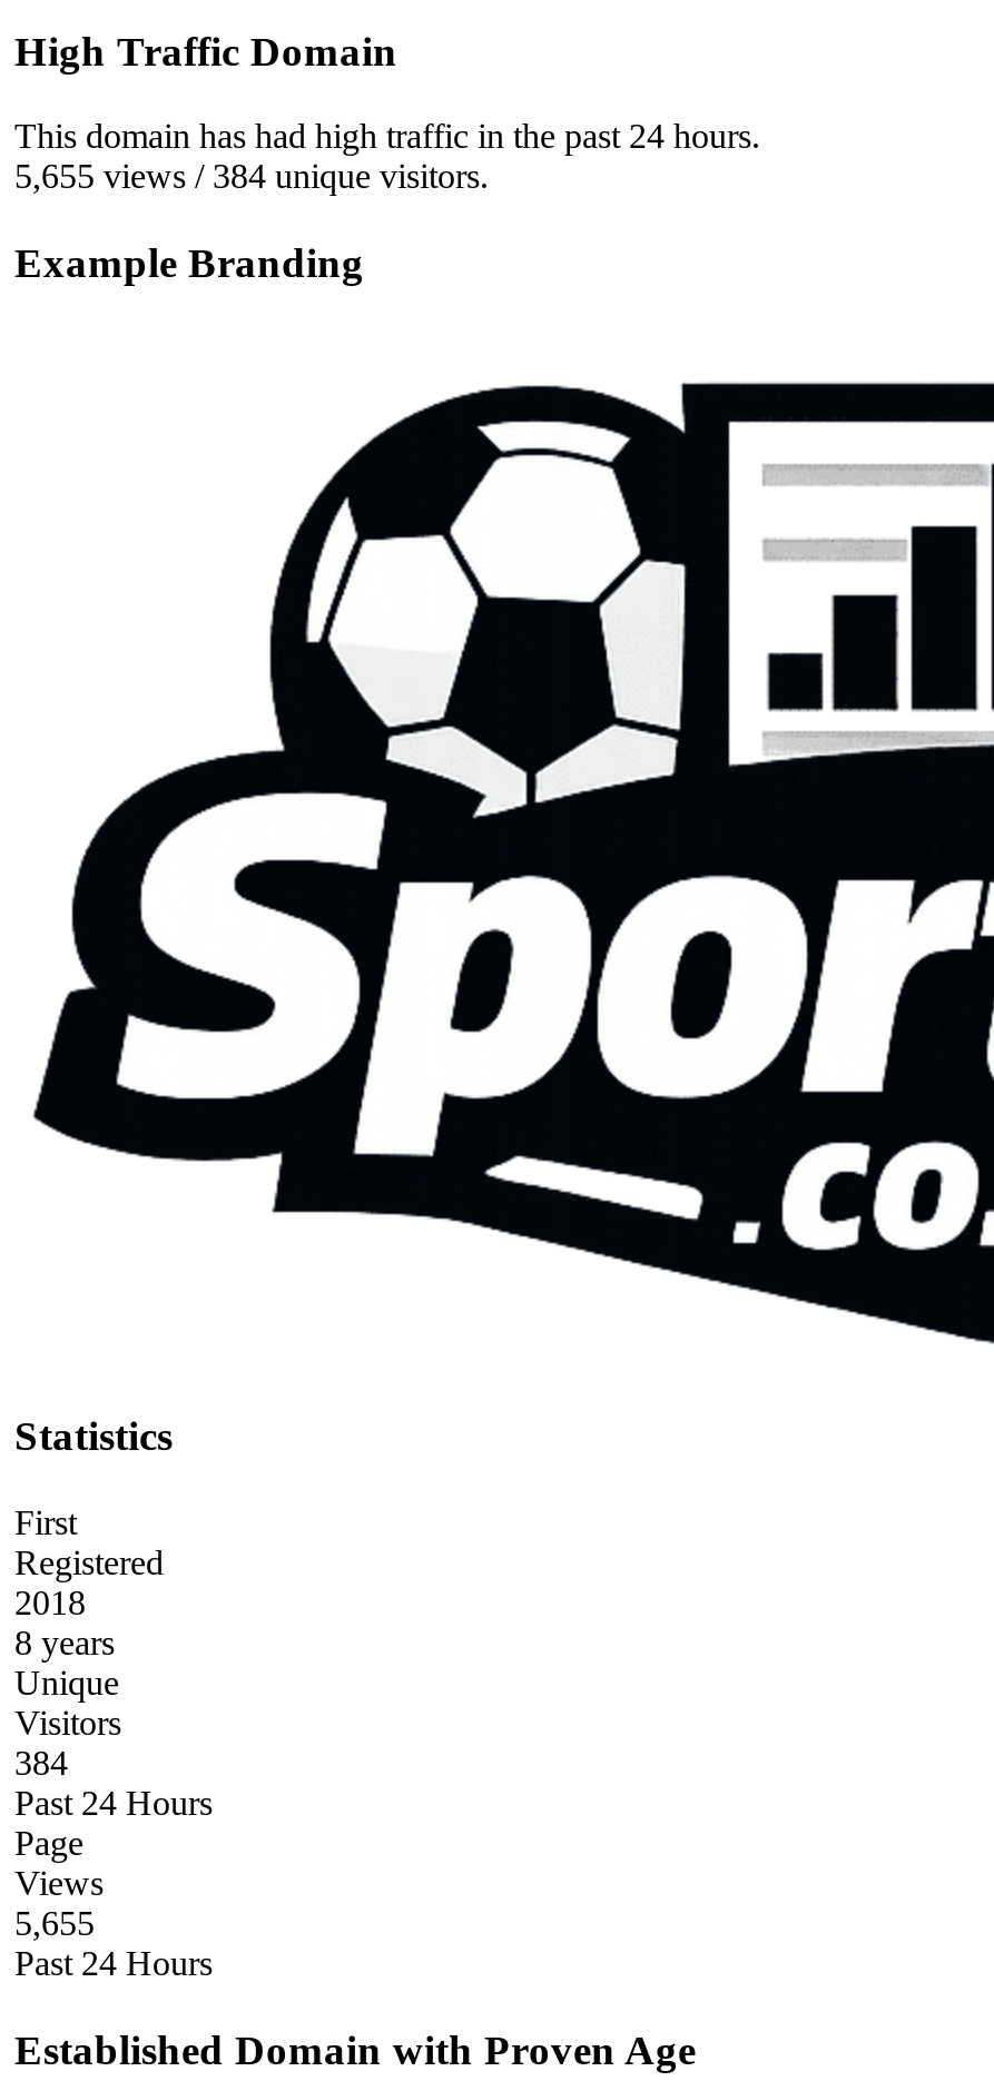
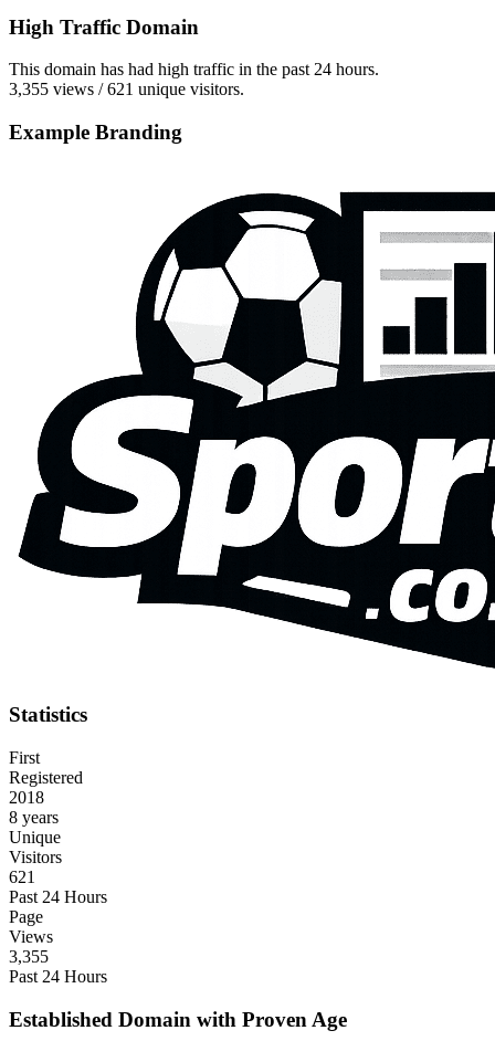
- 5,655 views / 384 unique visitors.
+ 3,355 views / 621 unique visitors.

- 384
+ 621

- 5,655
+ 3,355
